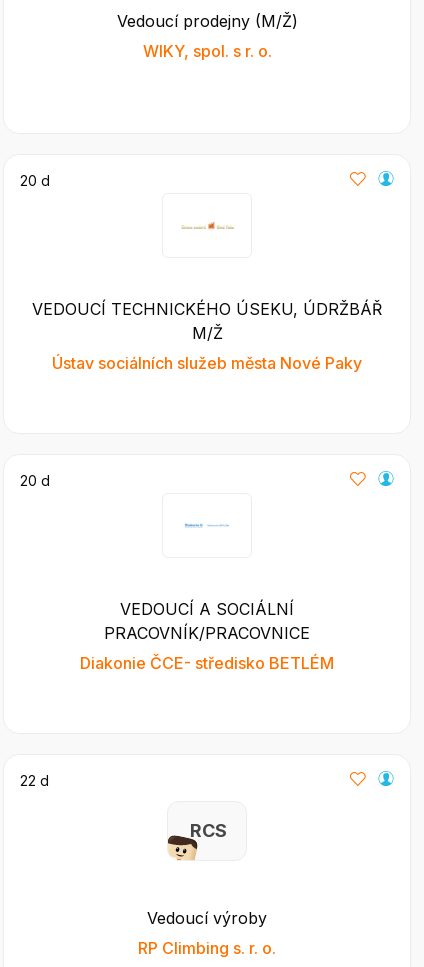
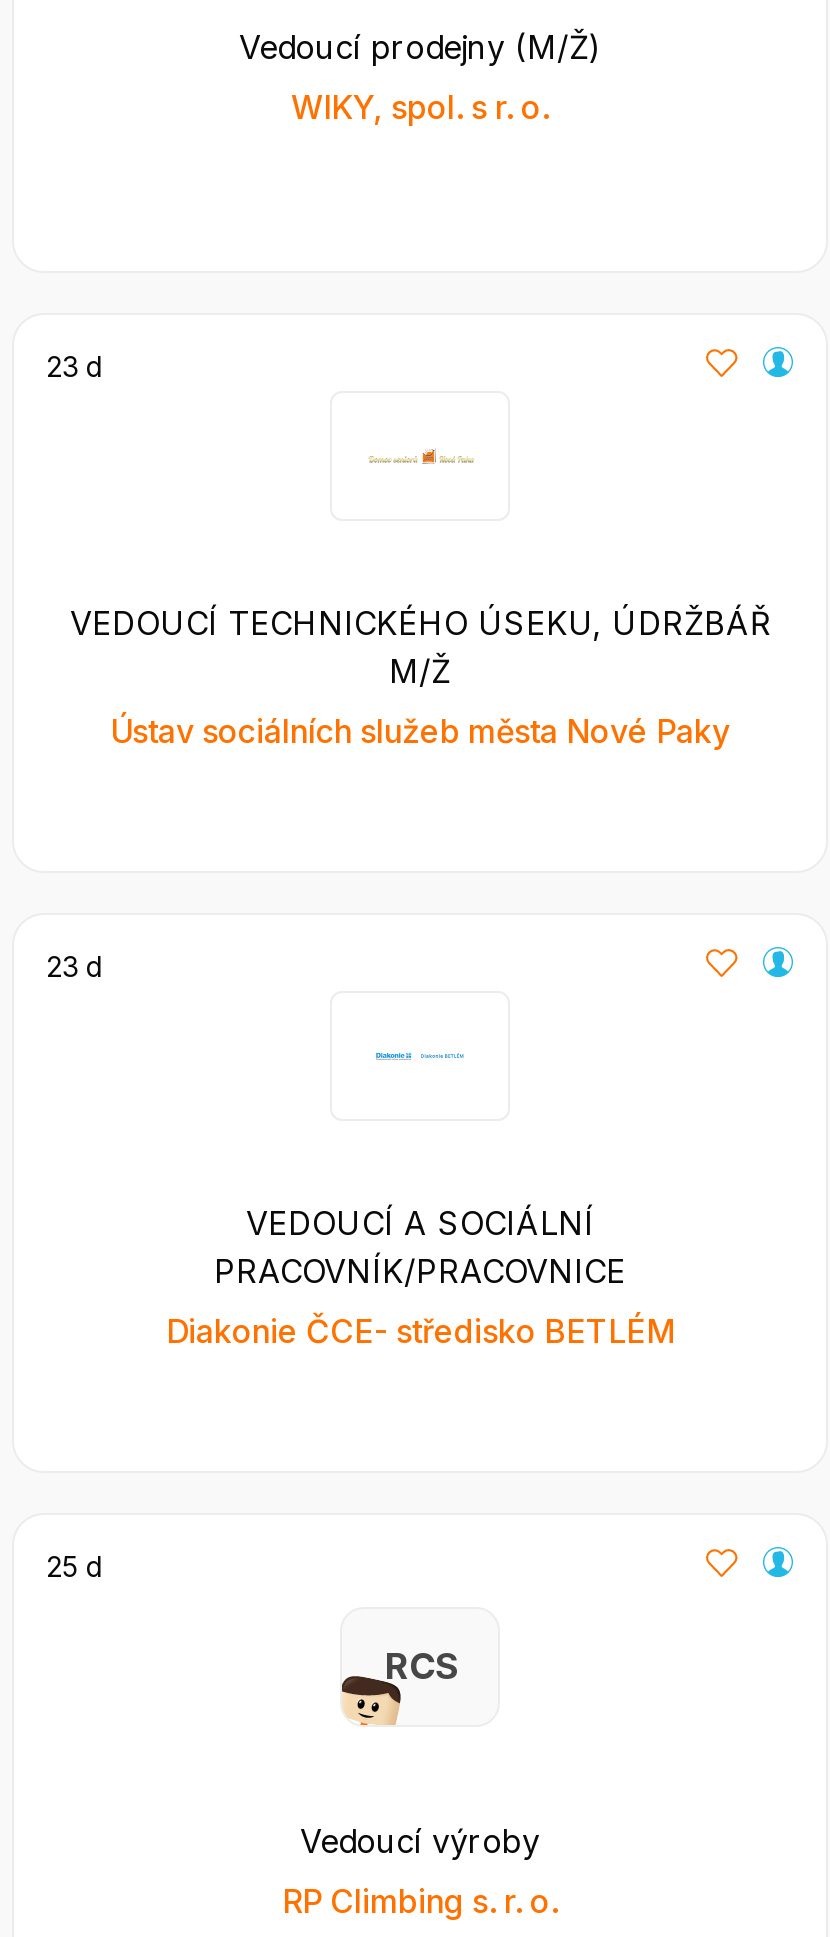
- 20 d
+ 23 d

- 20 d
+ 23 d

- 22 d
+ 25 d
